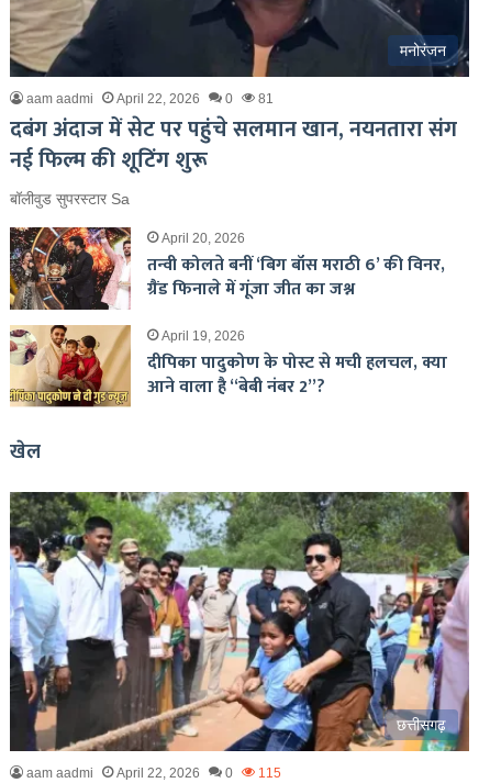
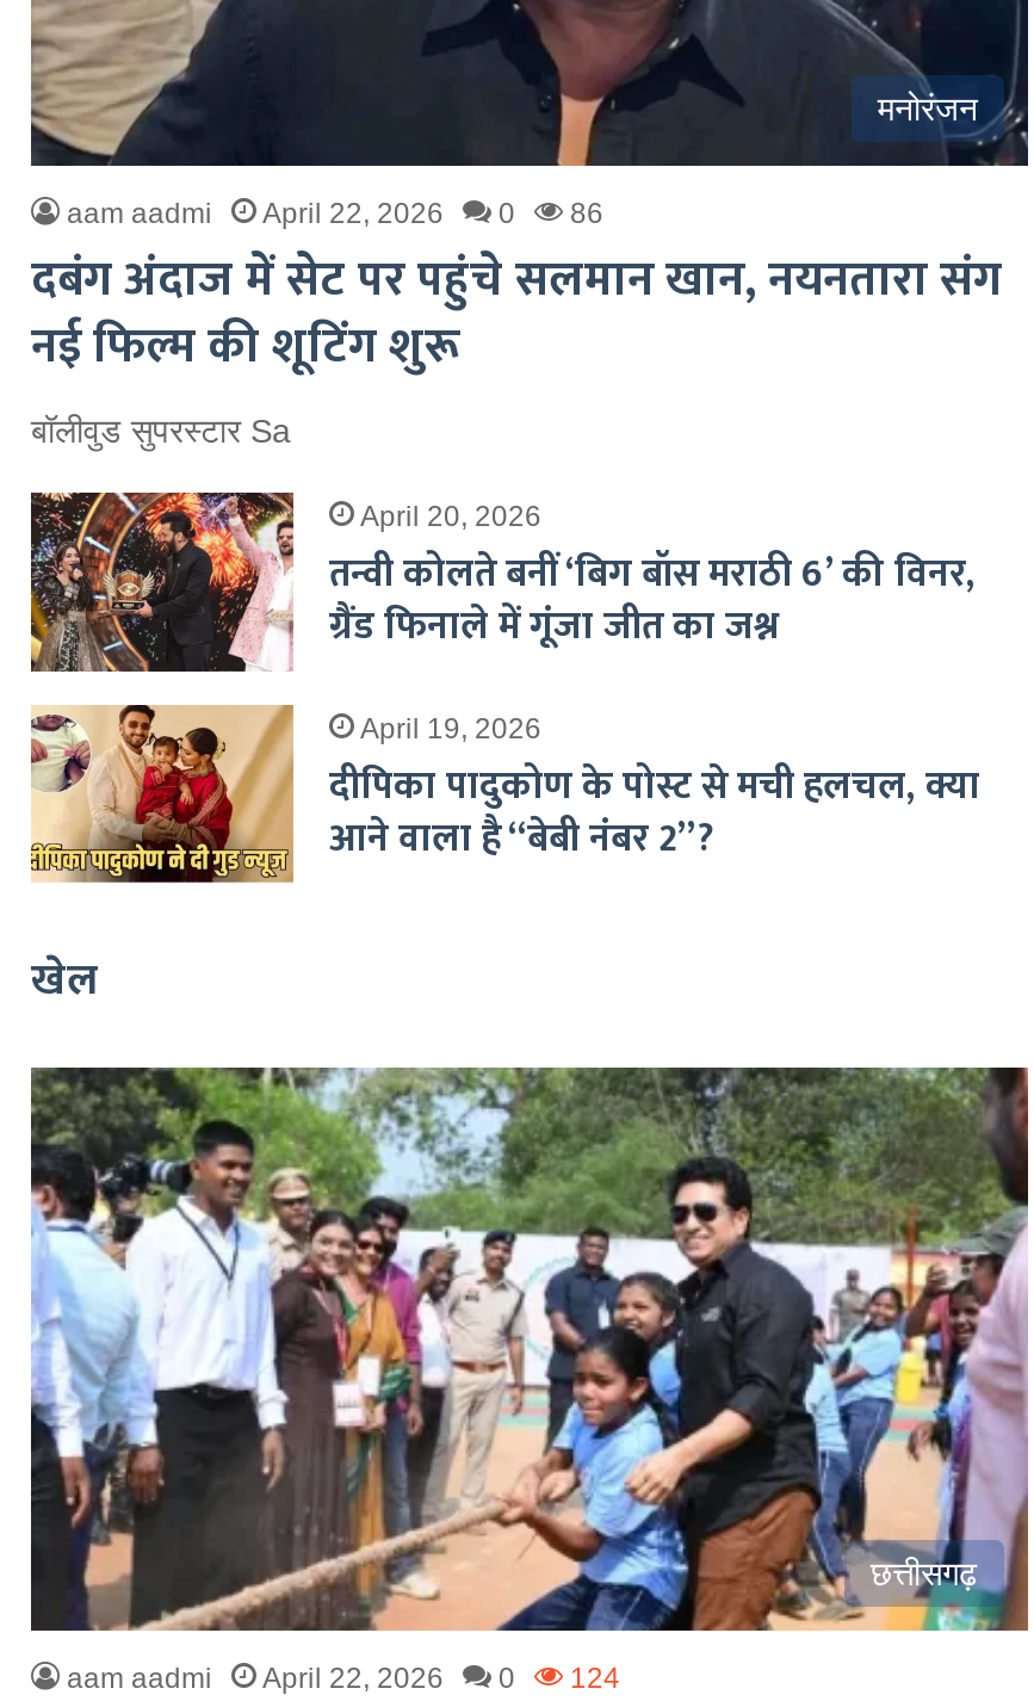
- aam aadmi April 22, 2026 0 81
+ aam aadmi April 22, 2026 0 86

- aam aadmi April 22, 2026 0 115
+ aam aadmi April 22, 2026 0 124
